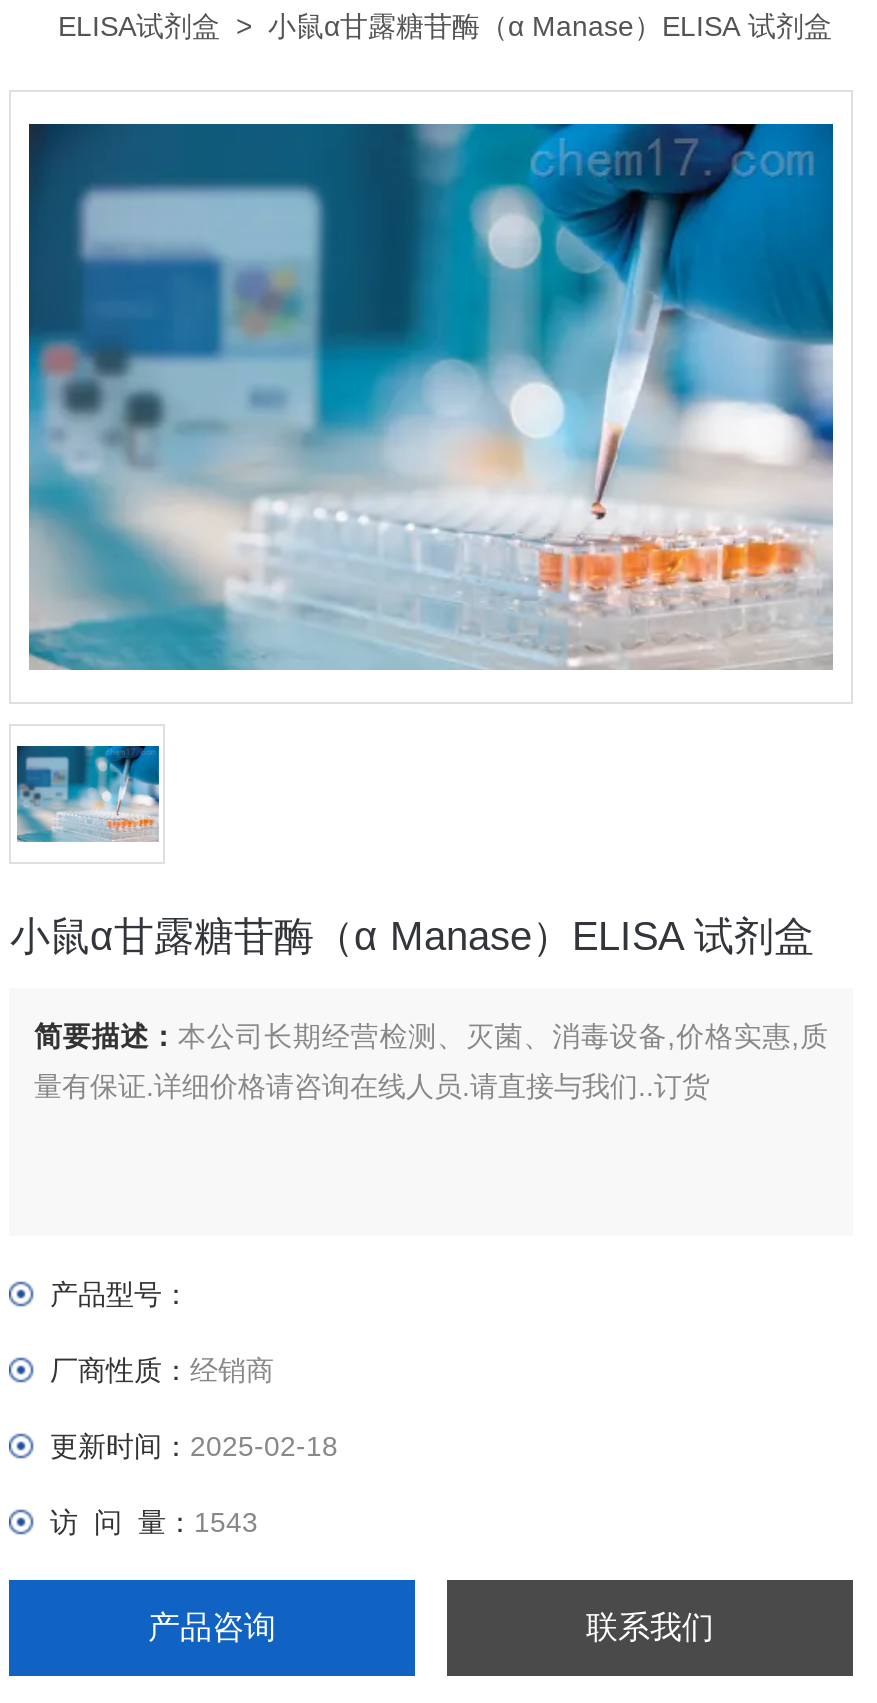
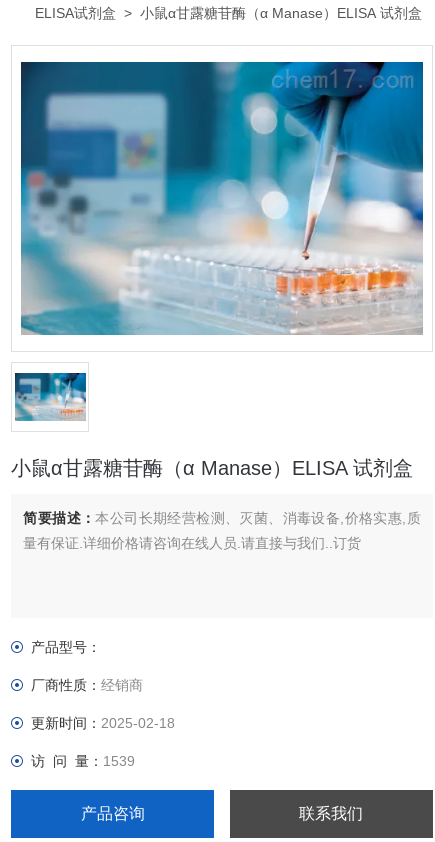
- 访 问 量：1543
+ 访 问 量：1539
